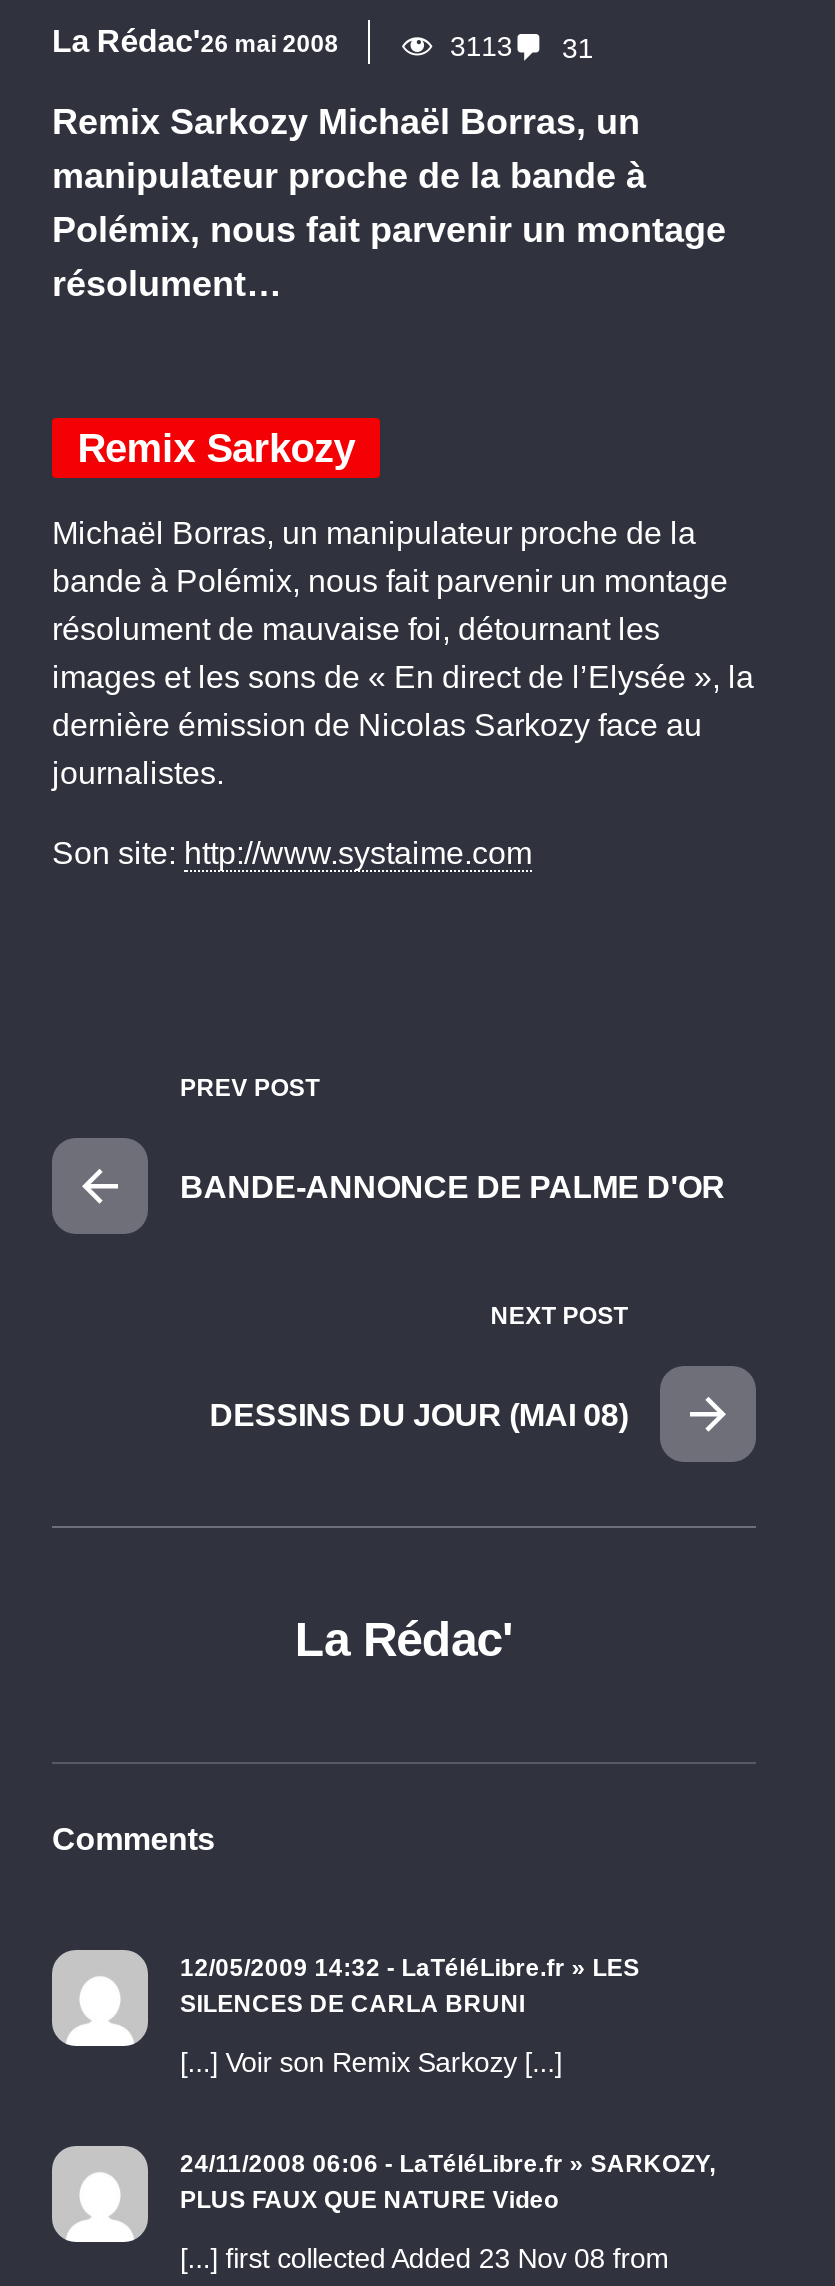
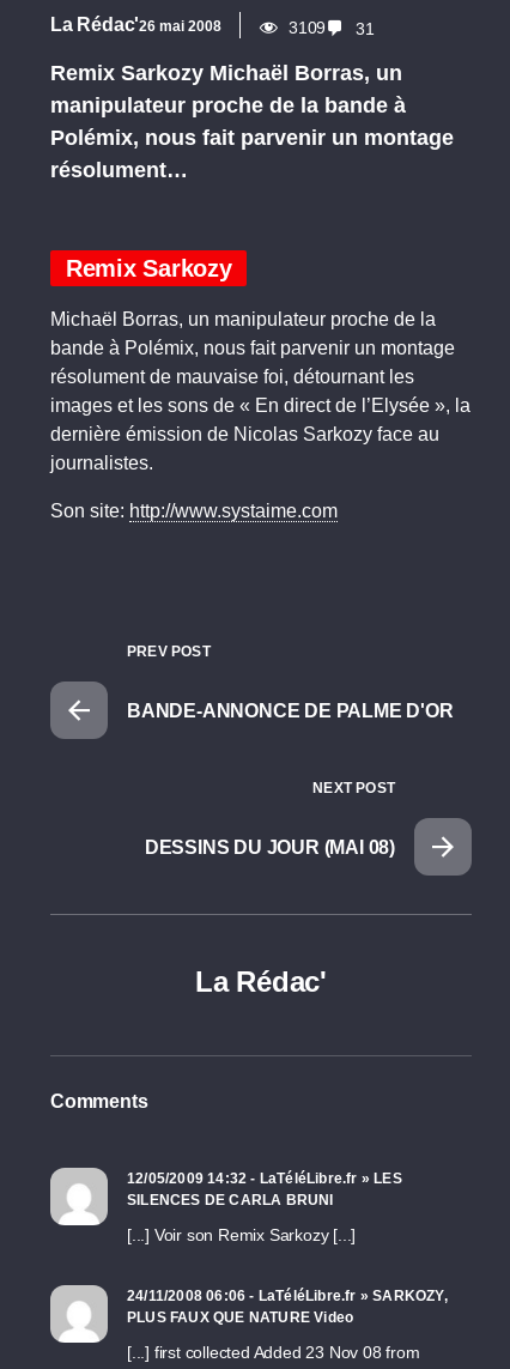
- 3113 31
+ 3109 31
